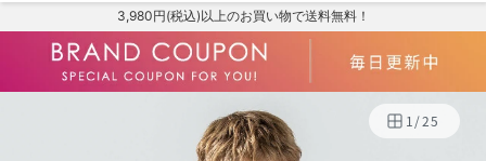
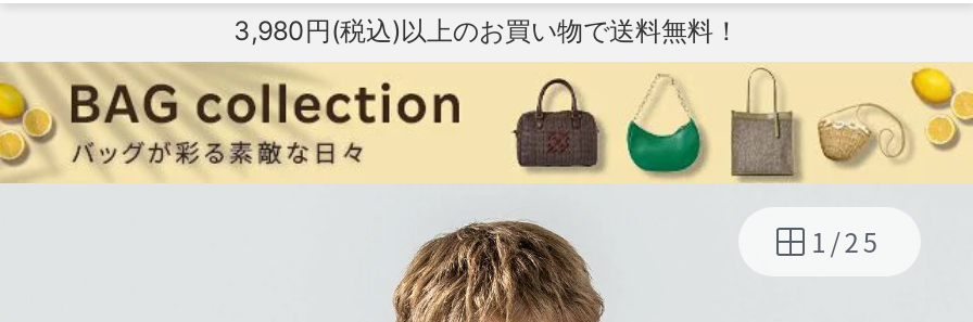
- [image]
+ [image]
